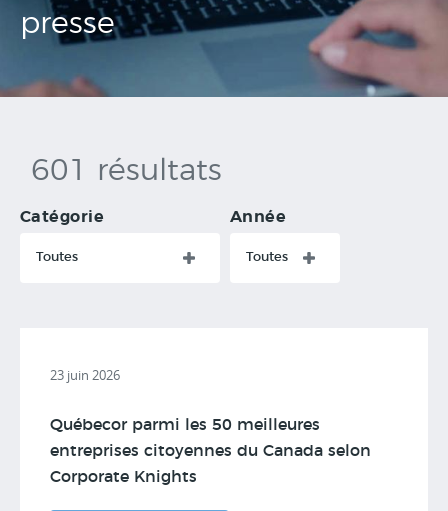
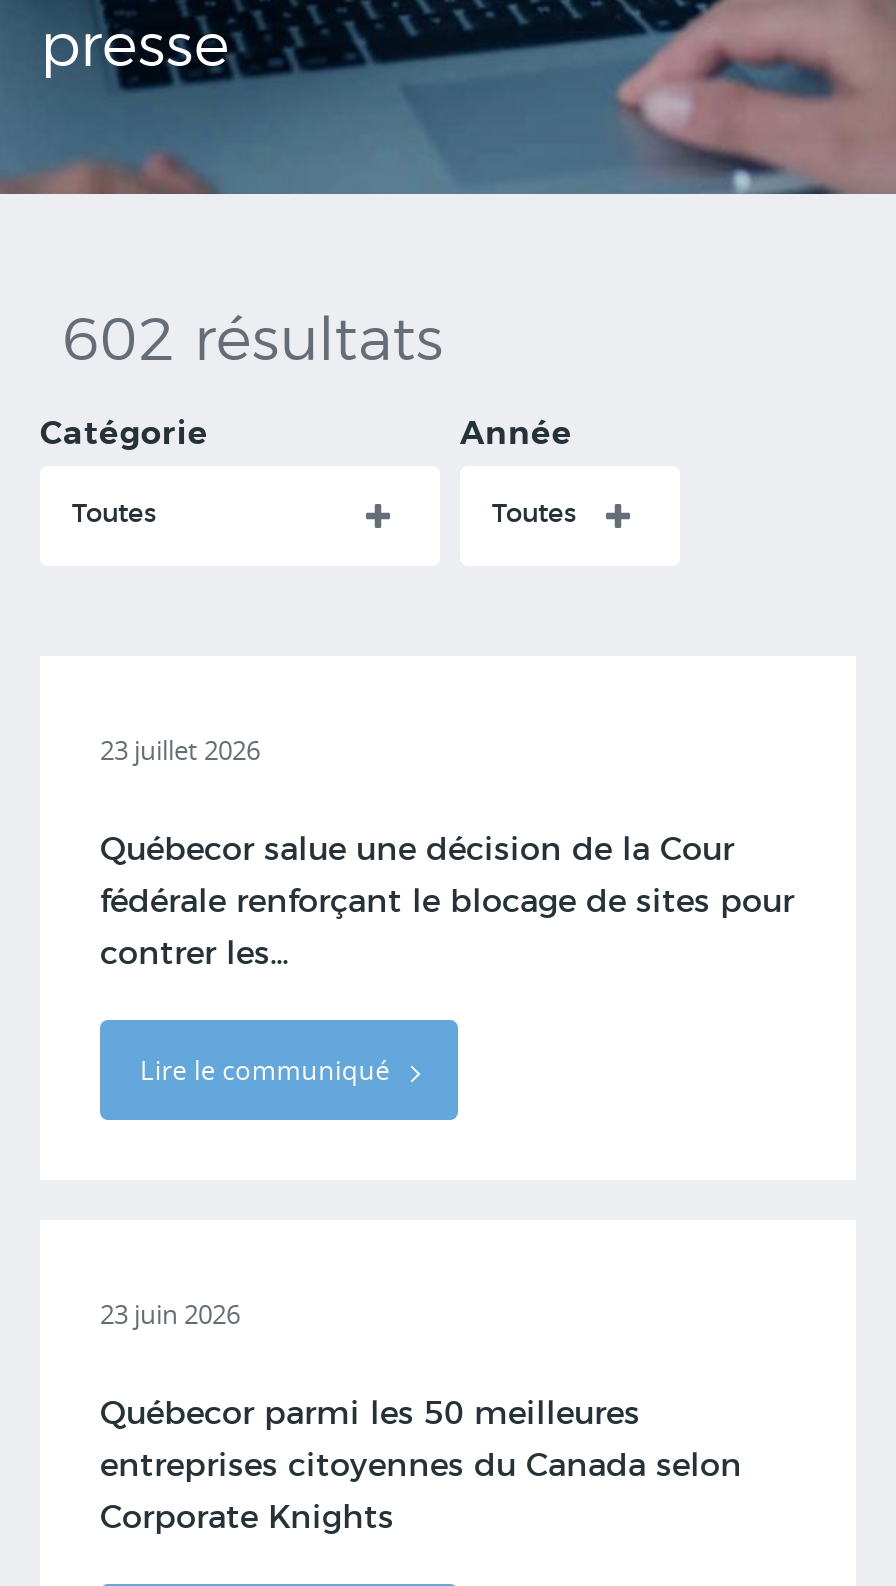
- 601 résultats
+ 602 résultats

+ 23 juillet 2026
+ Québecor salue une décision de la Cour
+ fédérale renforçant le blocage de sites pour
+ contrer les...
+ Lire le communiqué
